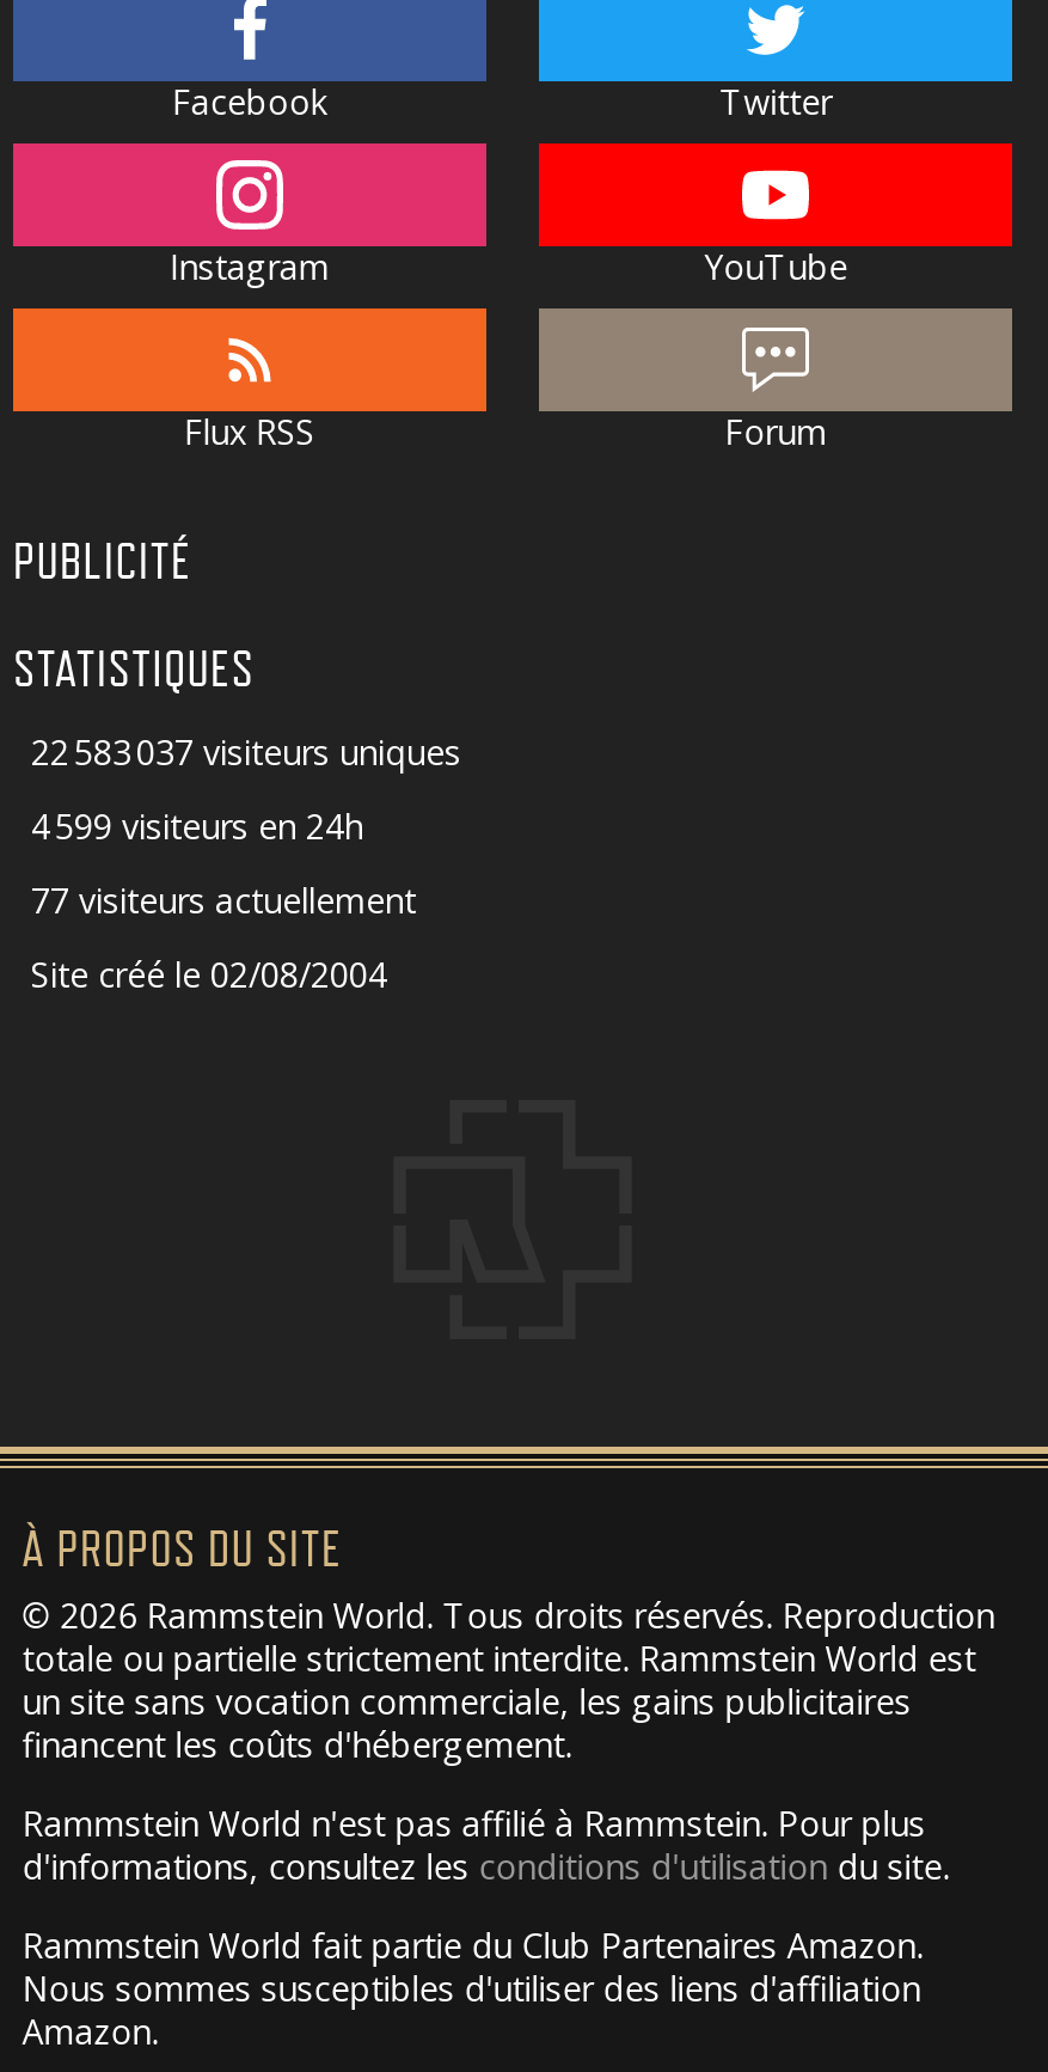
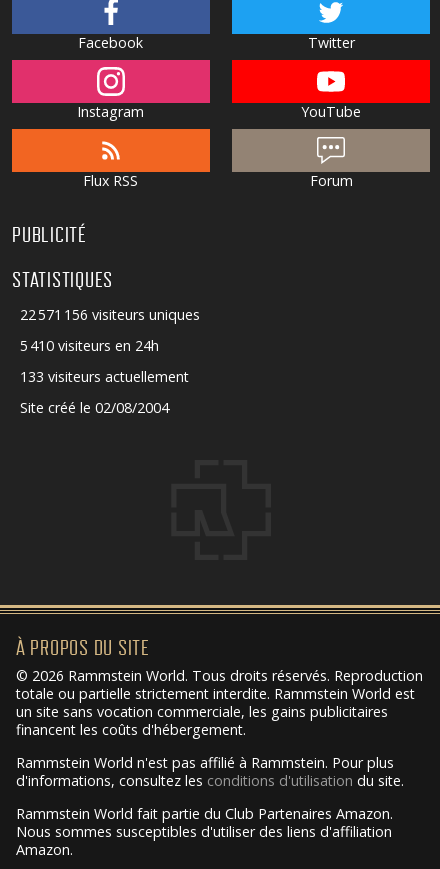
- 22 583 037 visiteurs uniques
+ 22 571 156 visiteurs uniques

- 4 599 visiteurs en 24h
+ 5 410 visiteurs en 24h

- 77 visiteurs actuellement
+ 133 visiteurs actuellement
